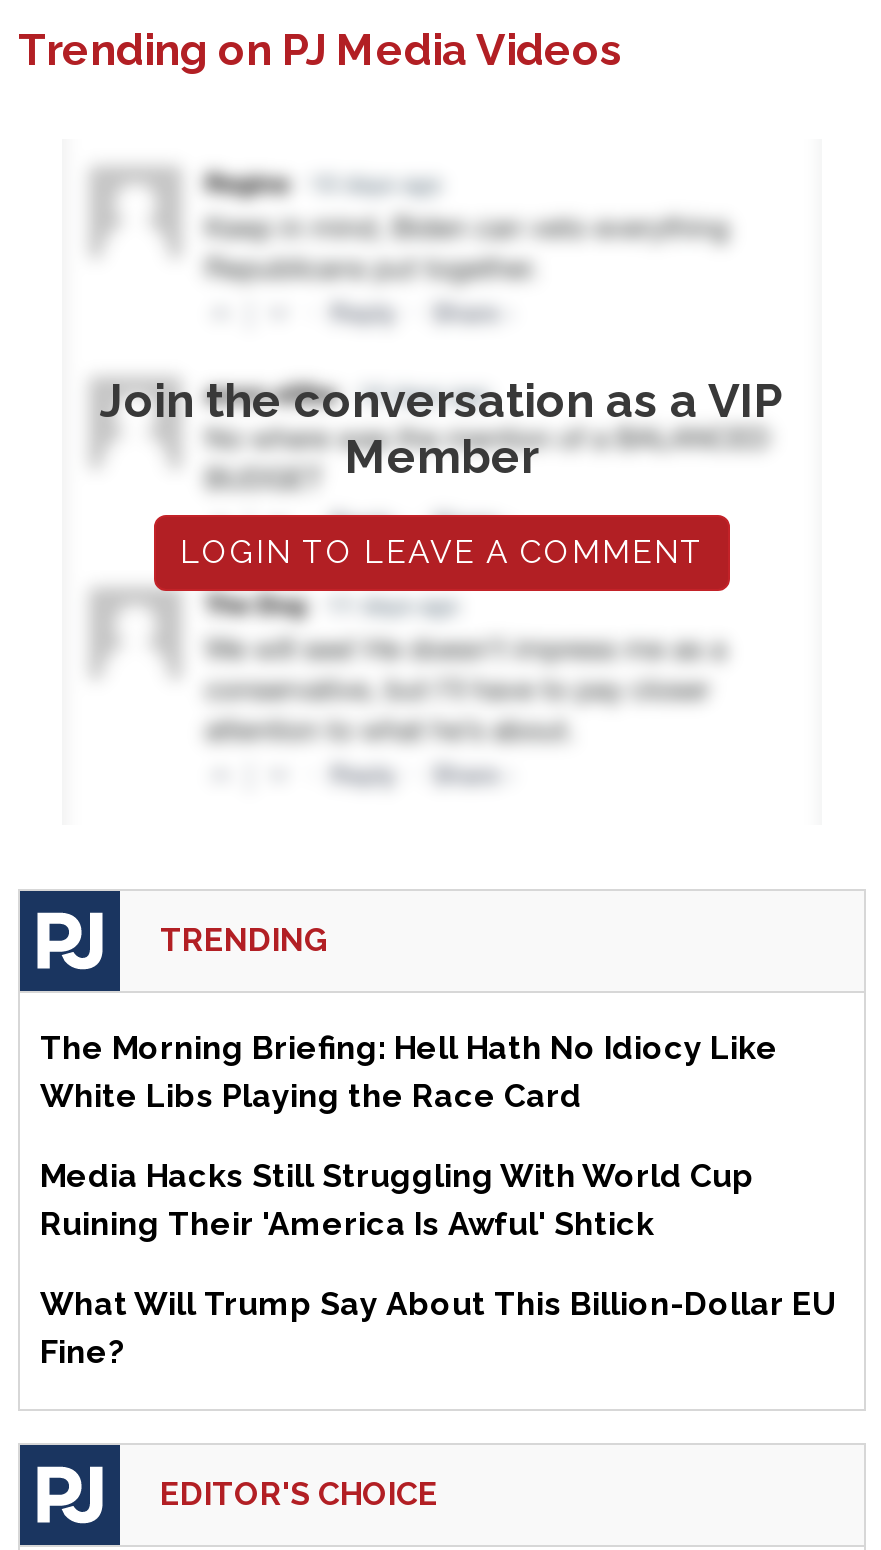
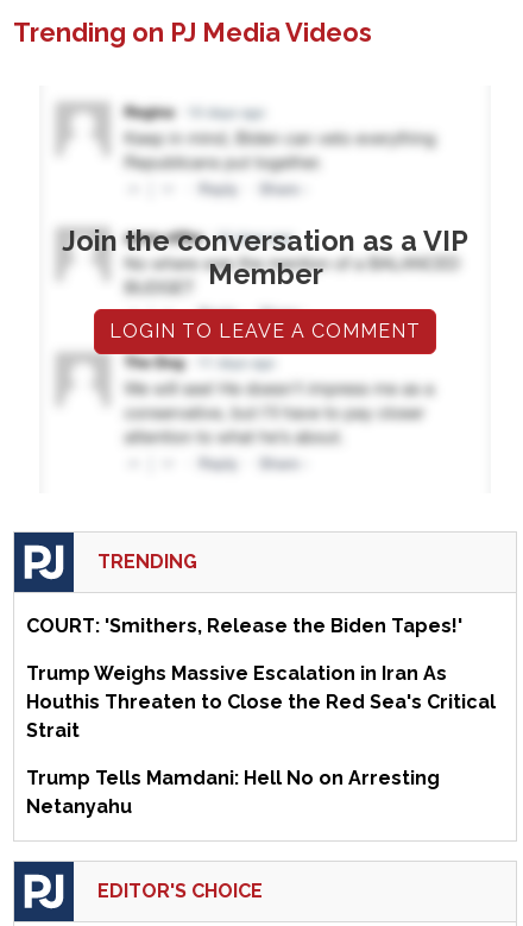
- The Morning Briefing: Hell Hath No Idiocy Like
- White Libs Playing the Race Card
+ COURT: 'Smithers, Release the Biden Tapes!'

- Media Hacks Still Struggling With World Cup
- Ruining Their 'America Is Awful' Shtick
+ Trump Weighs Massive Escalation in Iran As
+ Houthis Threaten to Close the Red Sea's Critical
+ Strait

- What Will Trump Say About This Billion-Dollar EU
- Fine?
+ Trump Tells Mamdani: Hell No on Arresting
+ Netanyahu
